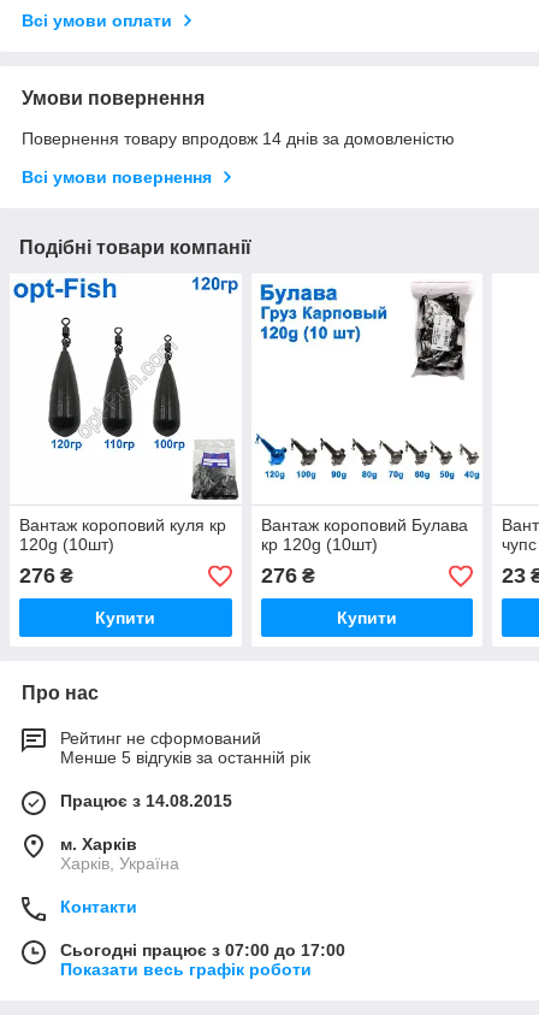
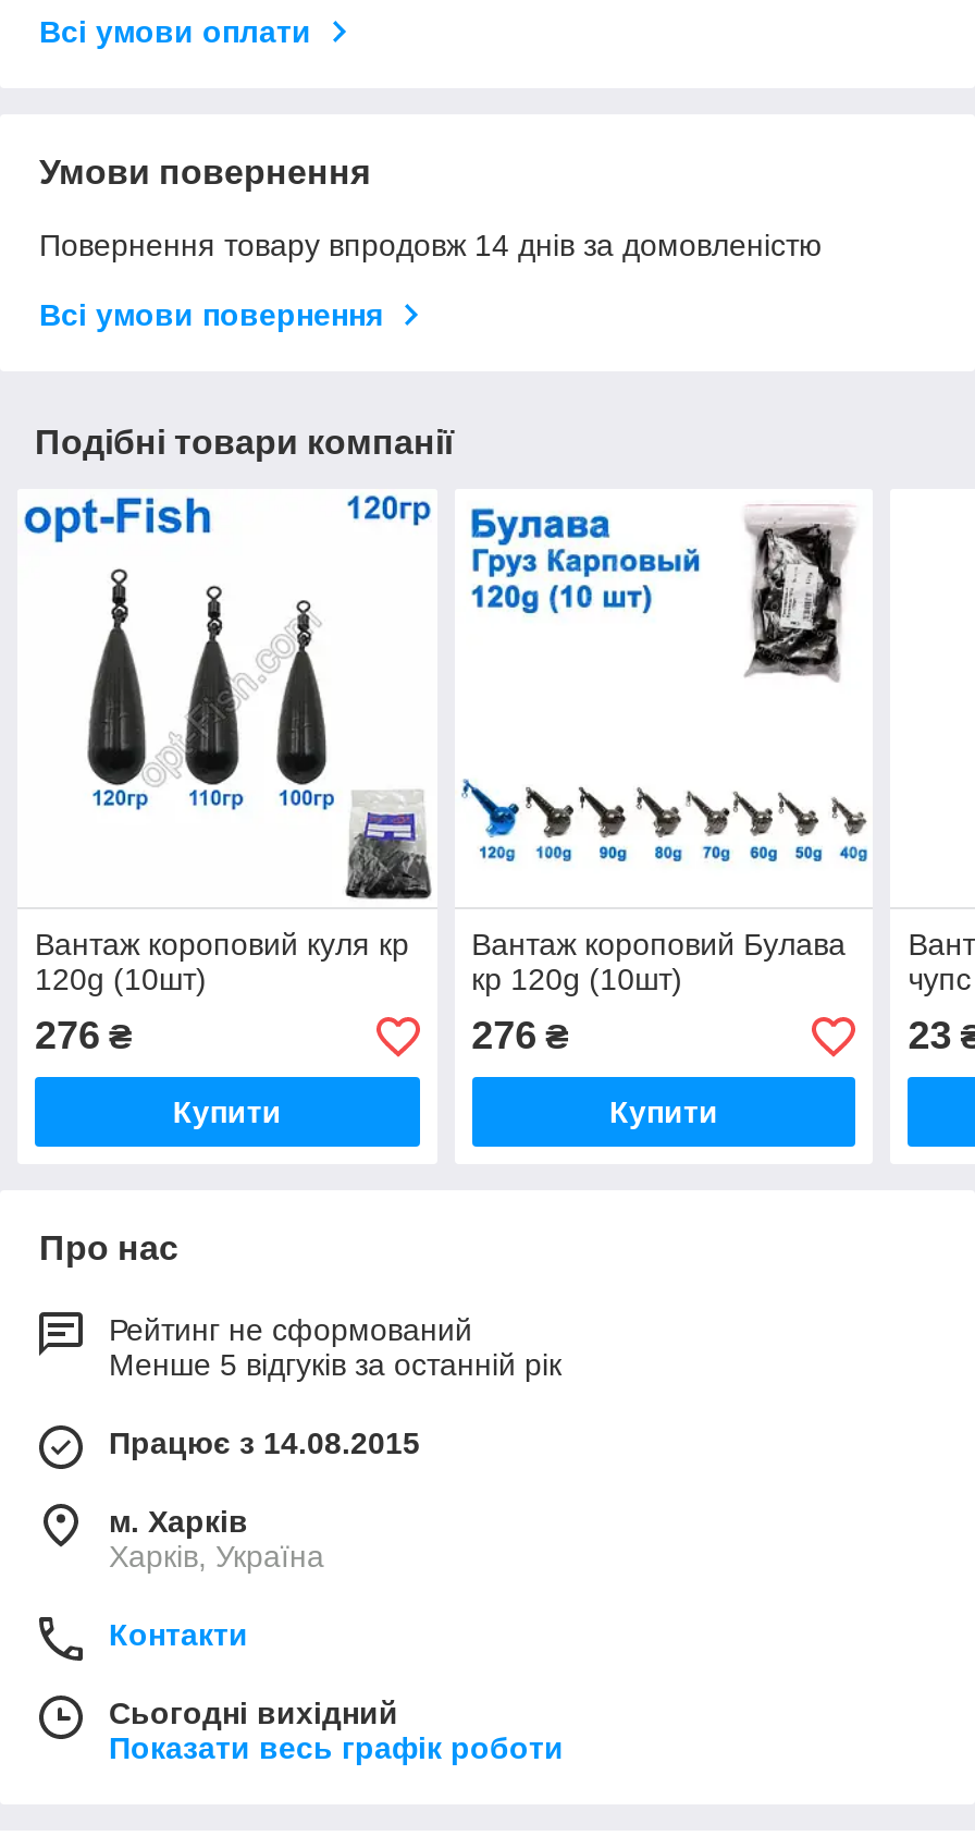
- Сьогодні працює з 07:00 до 17:00
+ Сьогодні вихідний
